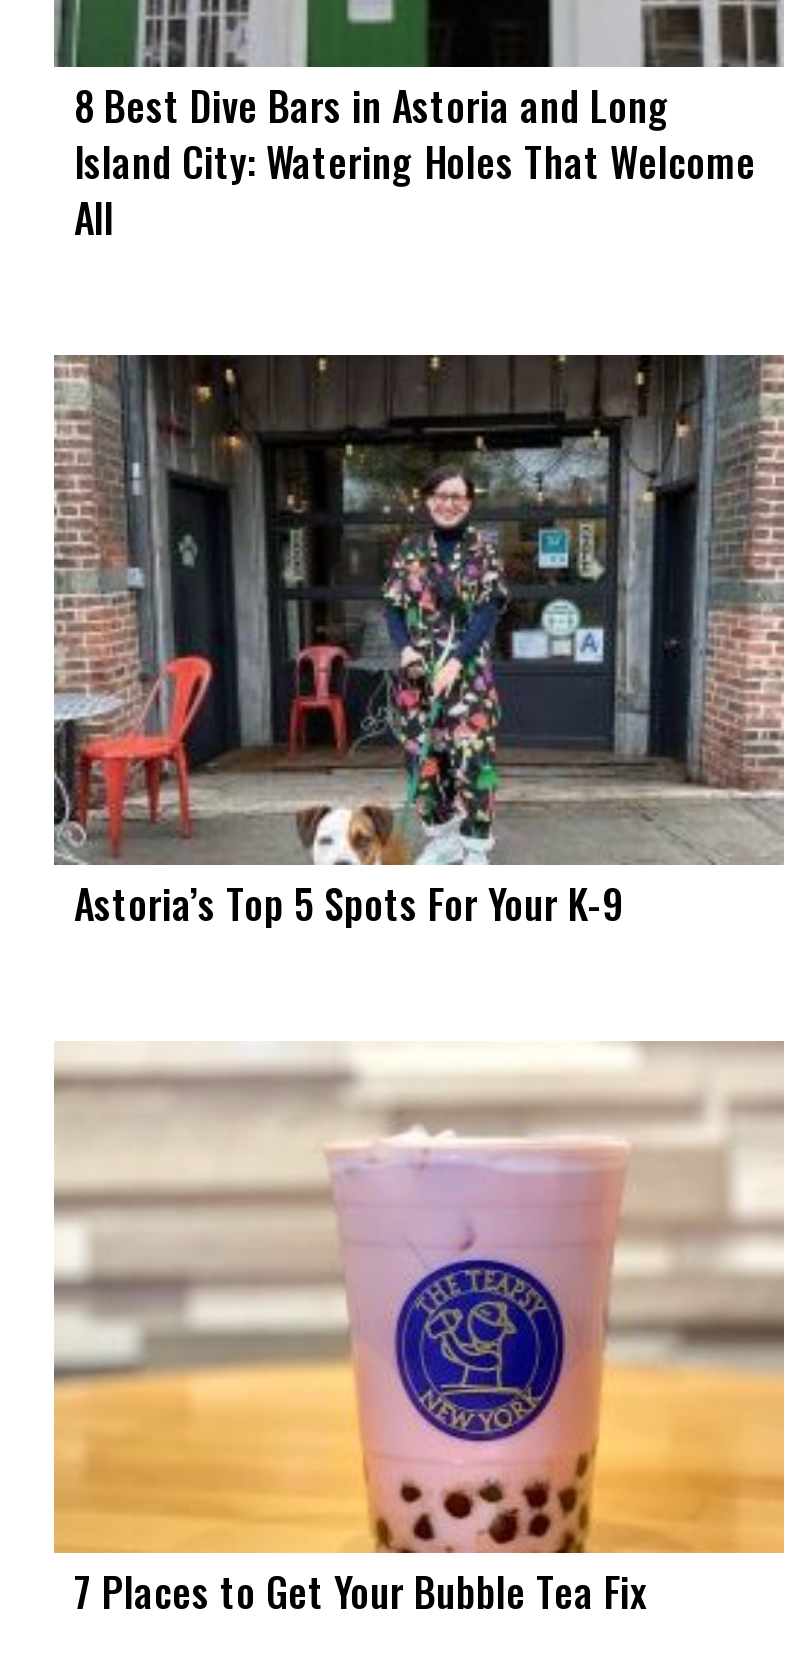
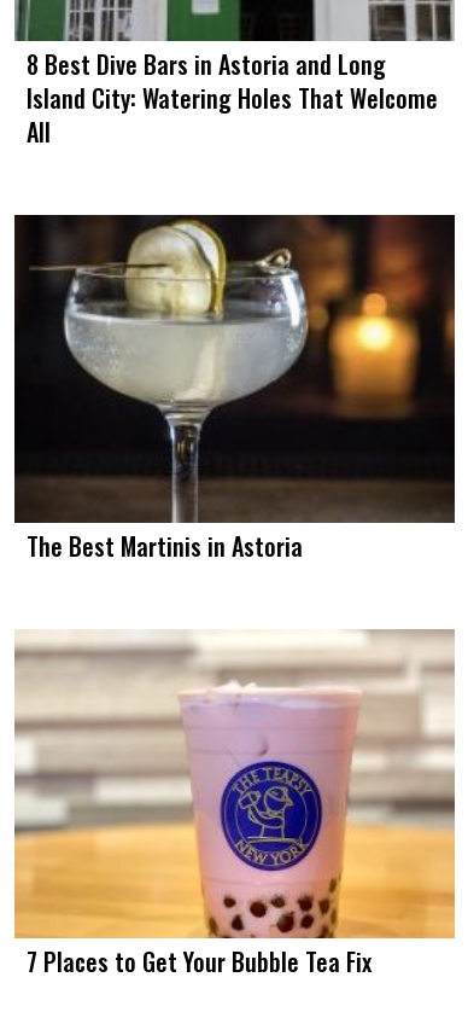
- [image]
- Astoria’s Top 5 Spots For Your K-9
+ [image]
+ The Best Martinis in Astoria
